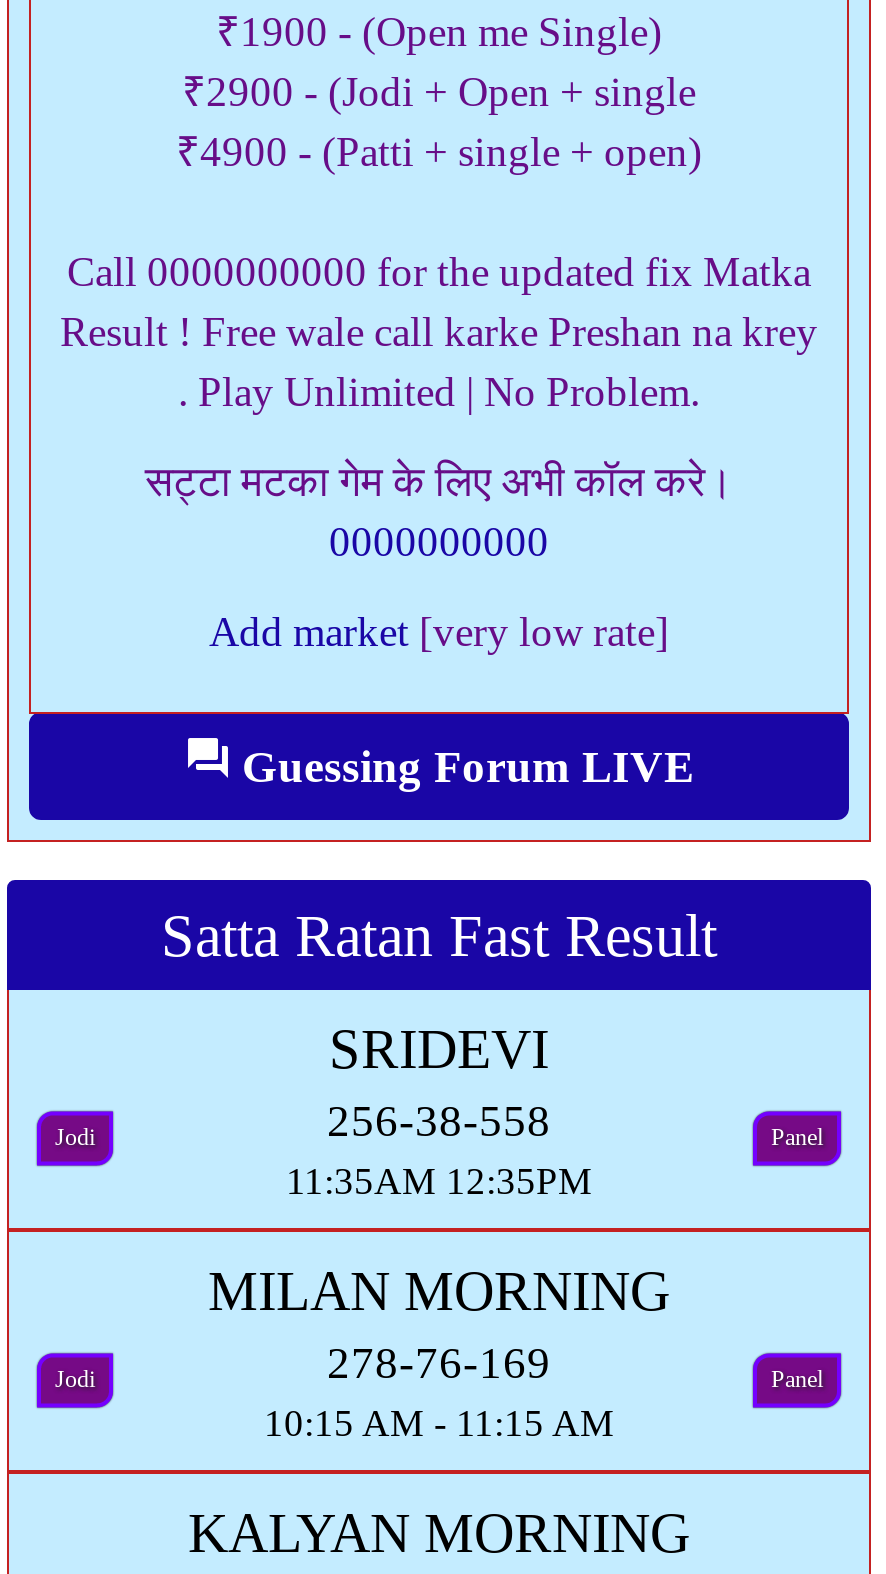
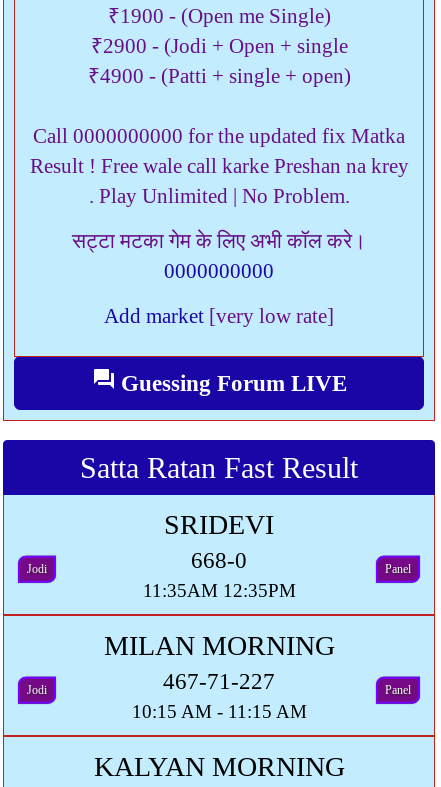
- 256-38-558
+ 668-0

- 278-76-169
+ 467-71-227
